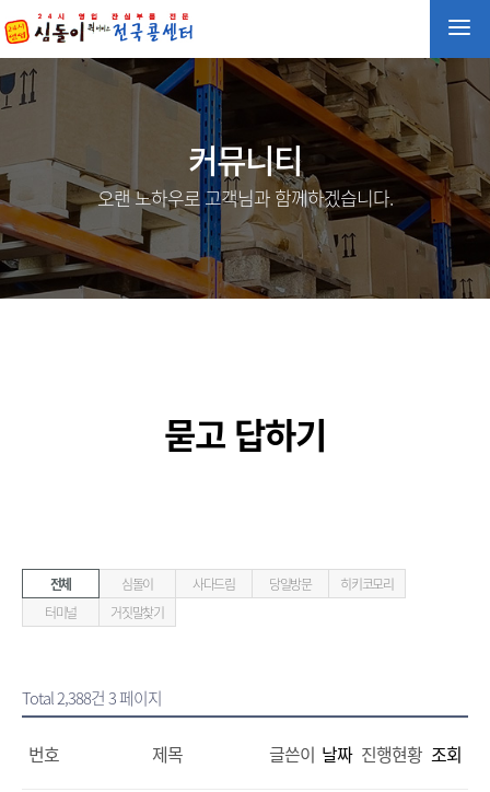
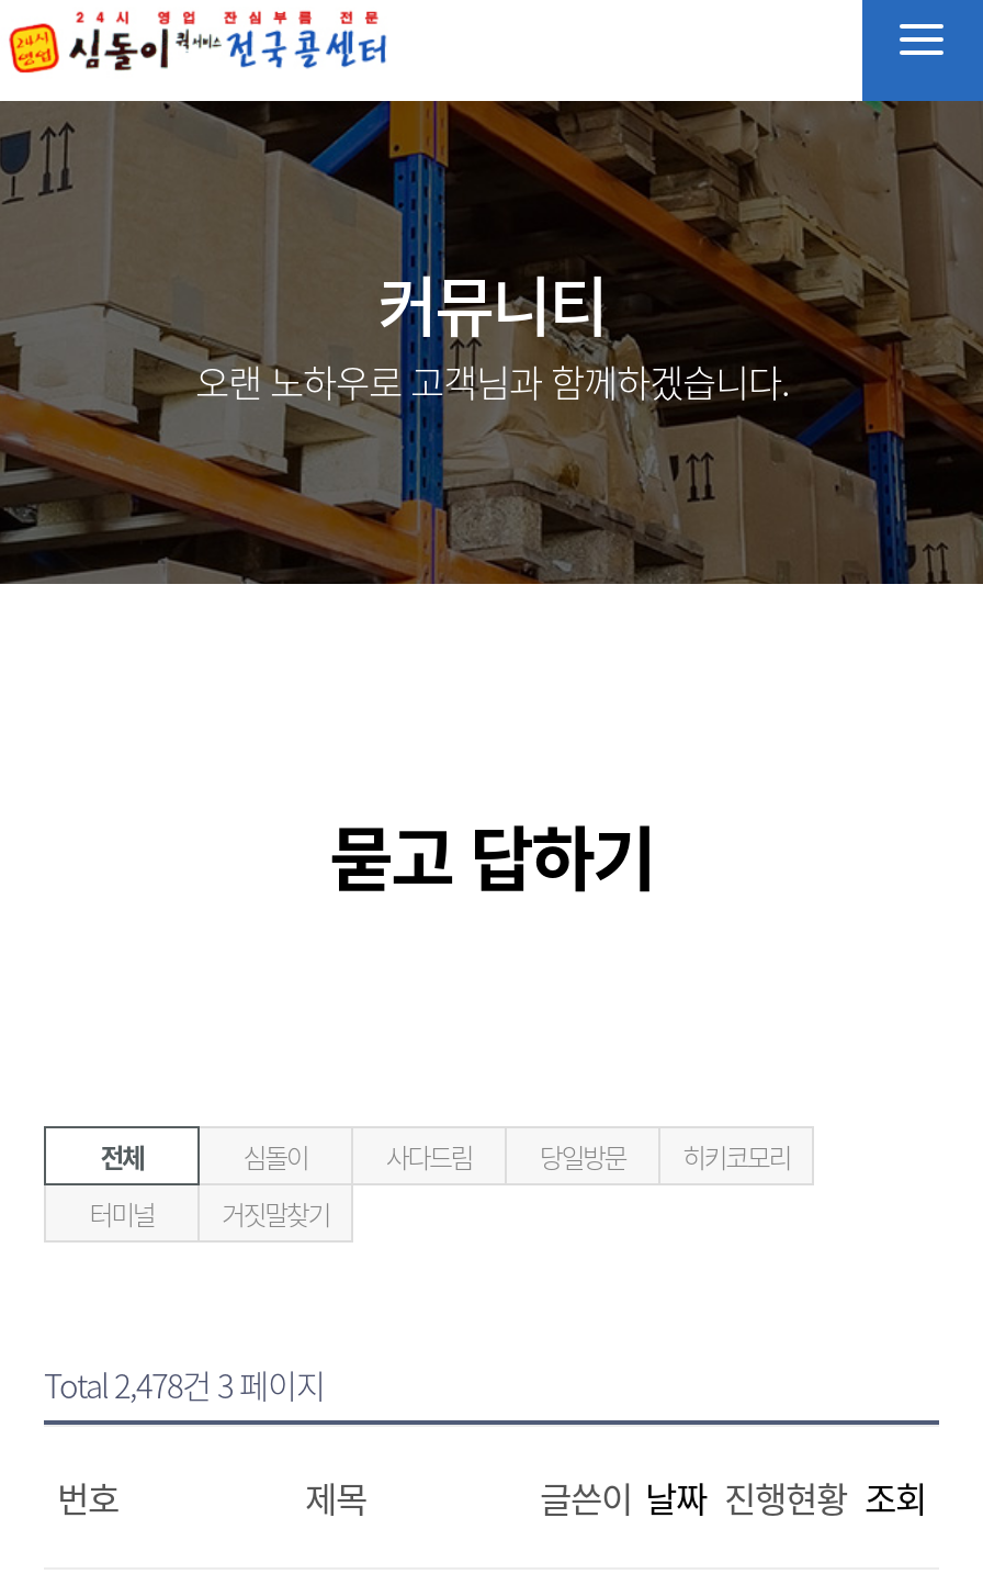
- Total 2,388건 3 페이지
+ Total 2,478건 3 페이지
